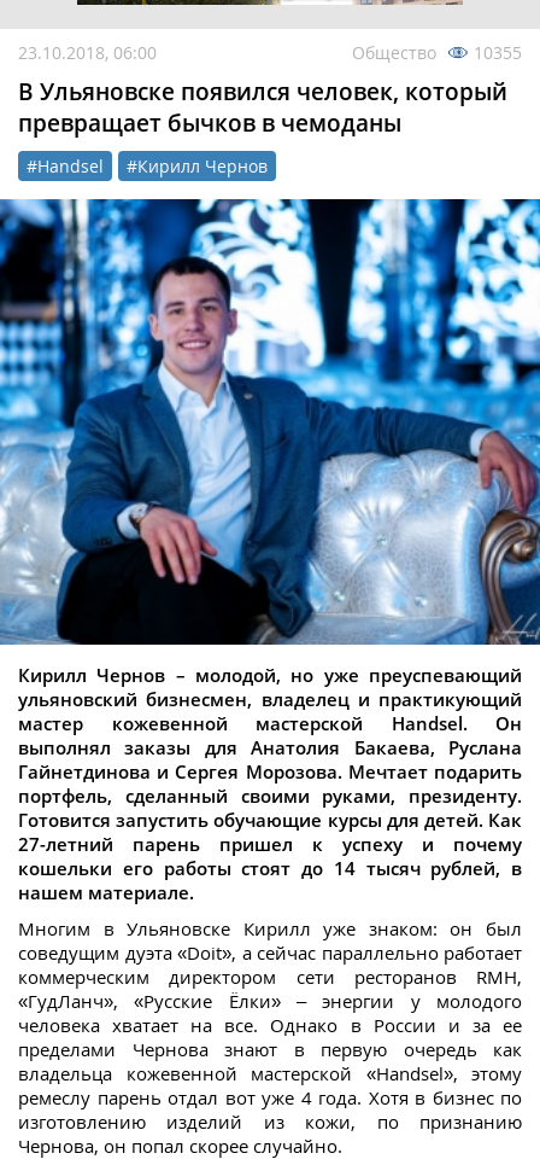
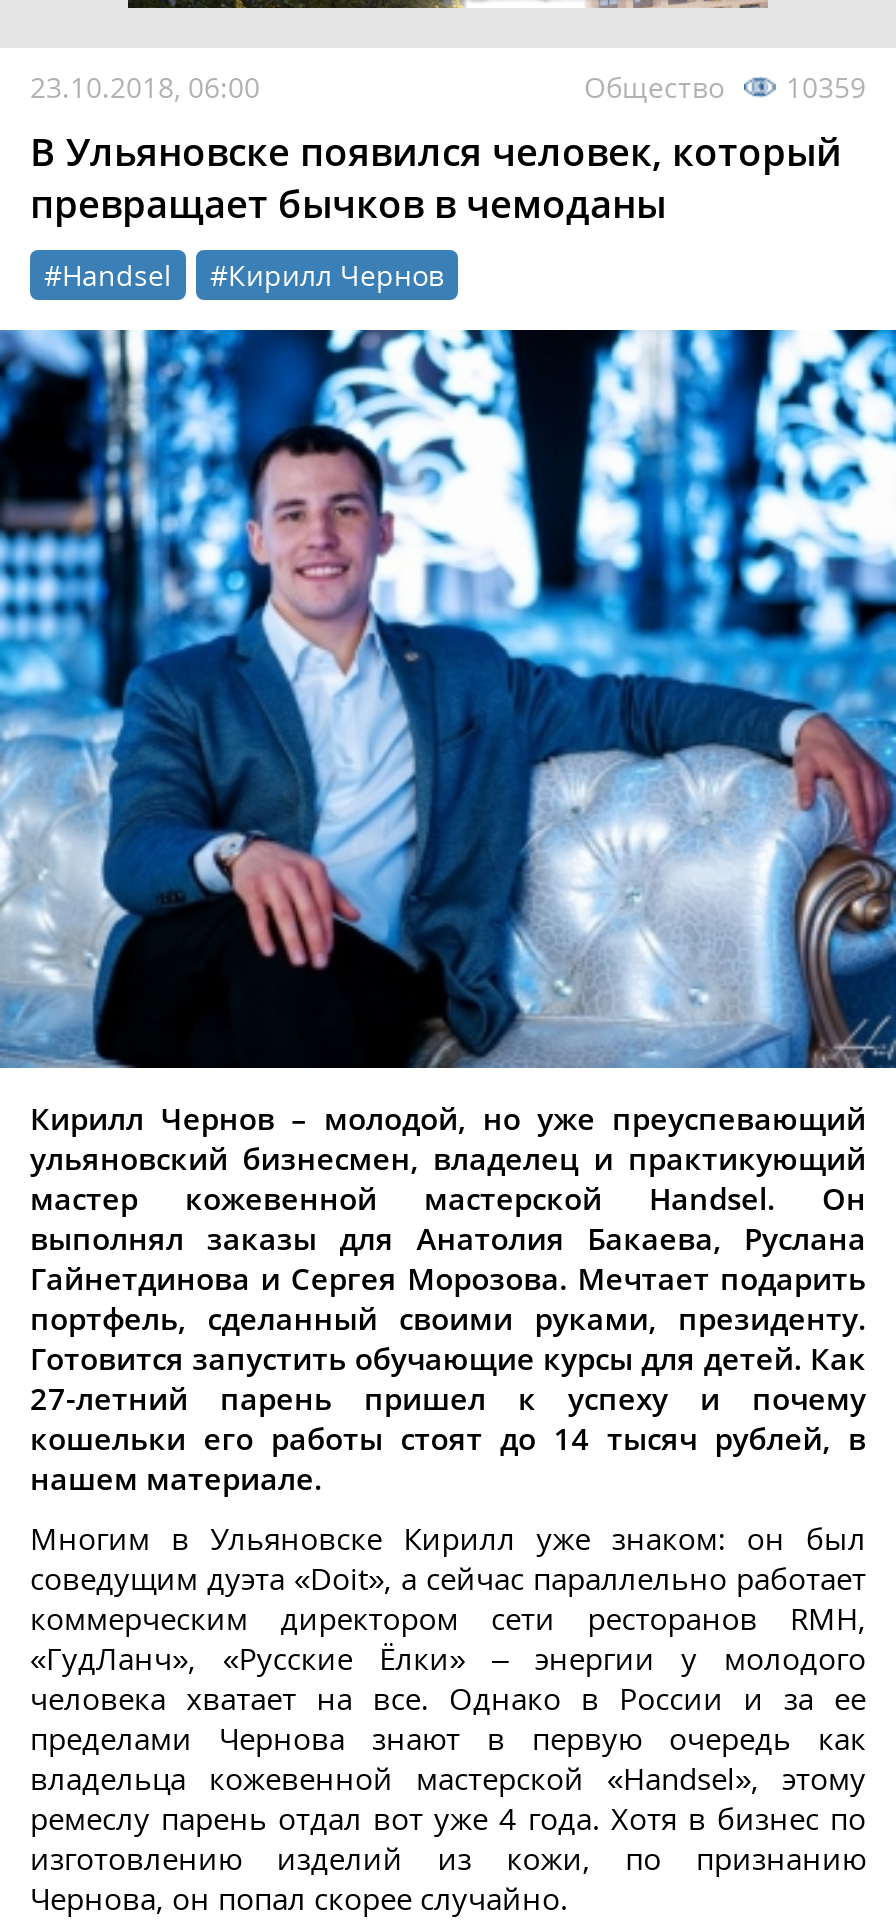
- Общество 10355
+ Общество 10359
